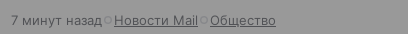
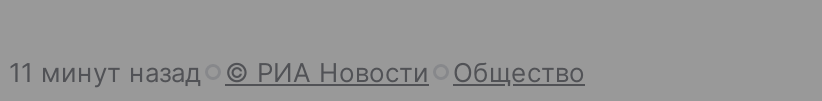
- 7 минут назад
- Новости Mail
+ 11 минут назад
+ © РИА Новости
